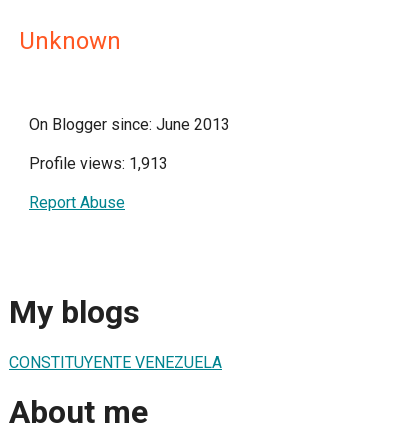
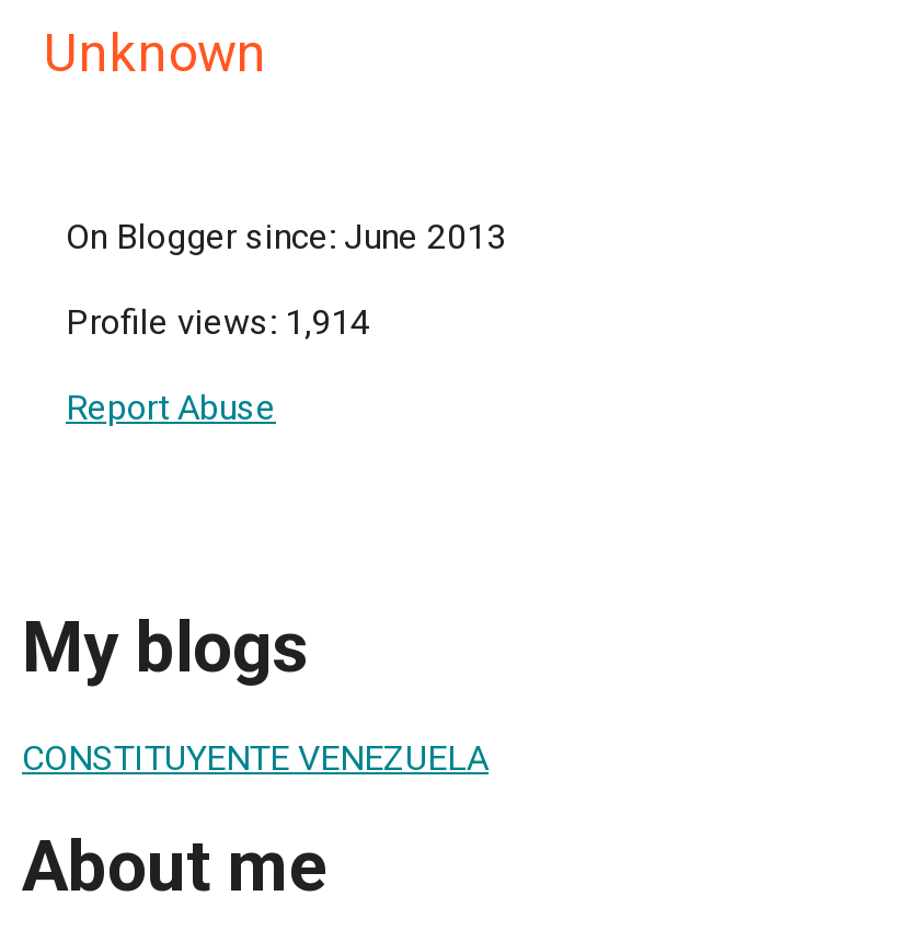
- Profile views: 1,913
+ Profile views: 1,914
